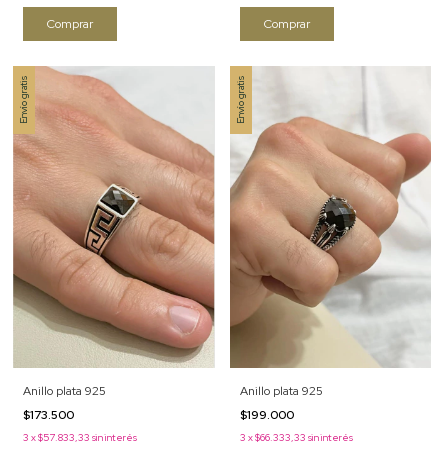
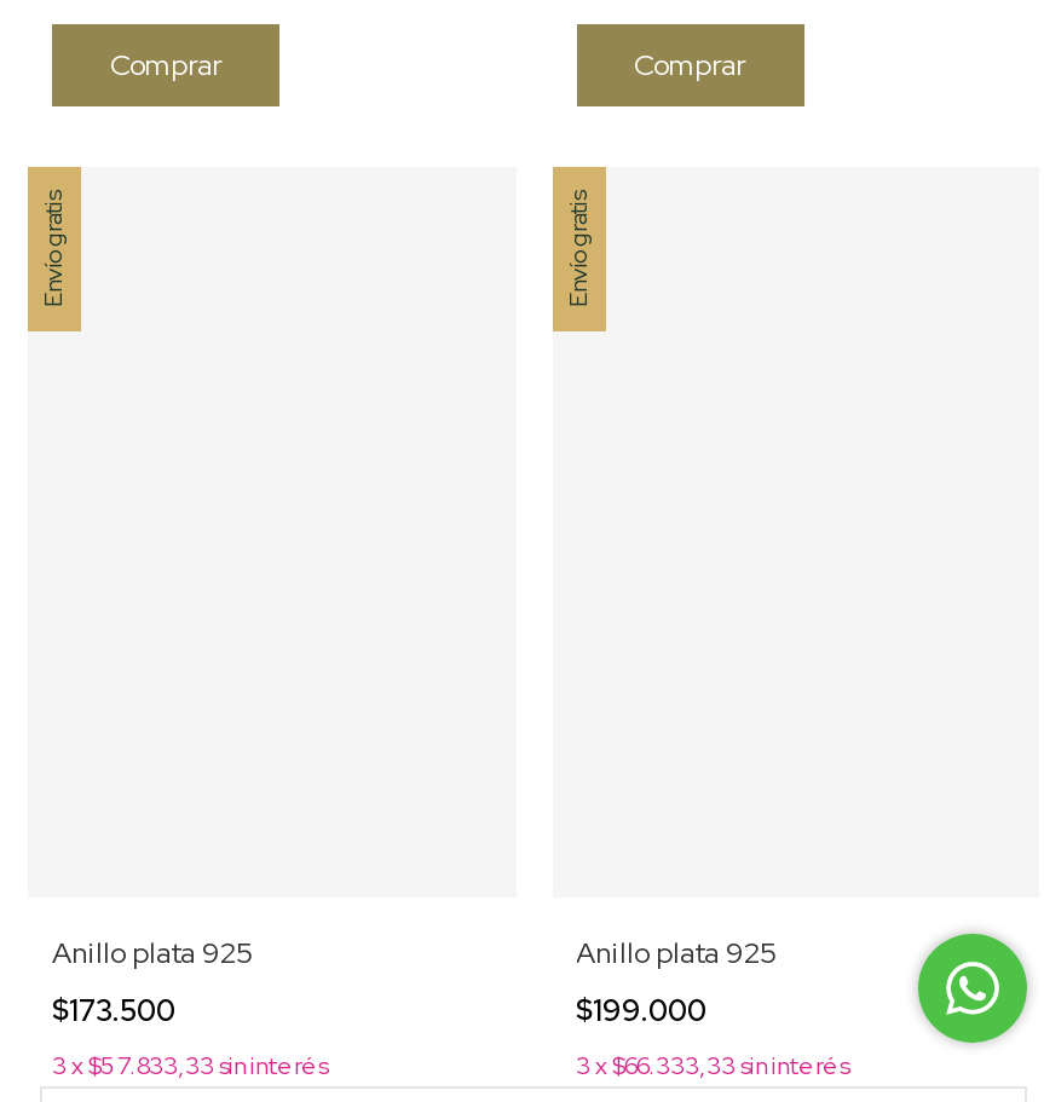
- [image]

- [image]

+ [image]
